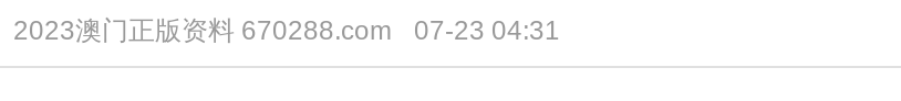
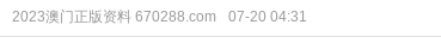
- 2023澳门正版资料 670288.com 07-23 04:31
+ 2023澳门正版资料 670288.com 07-20 04:31
